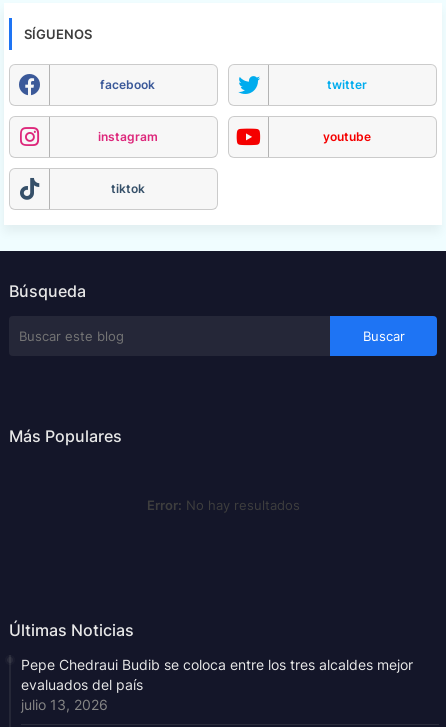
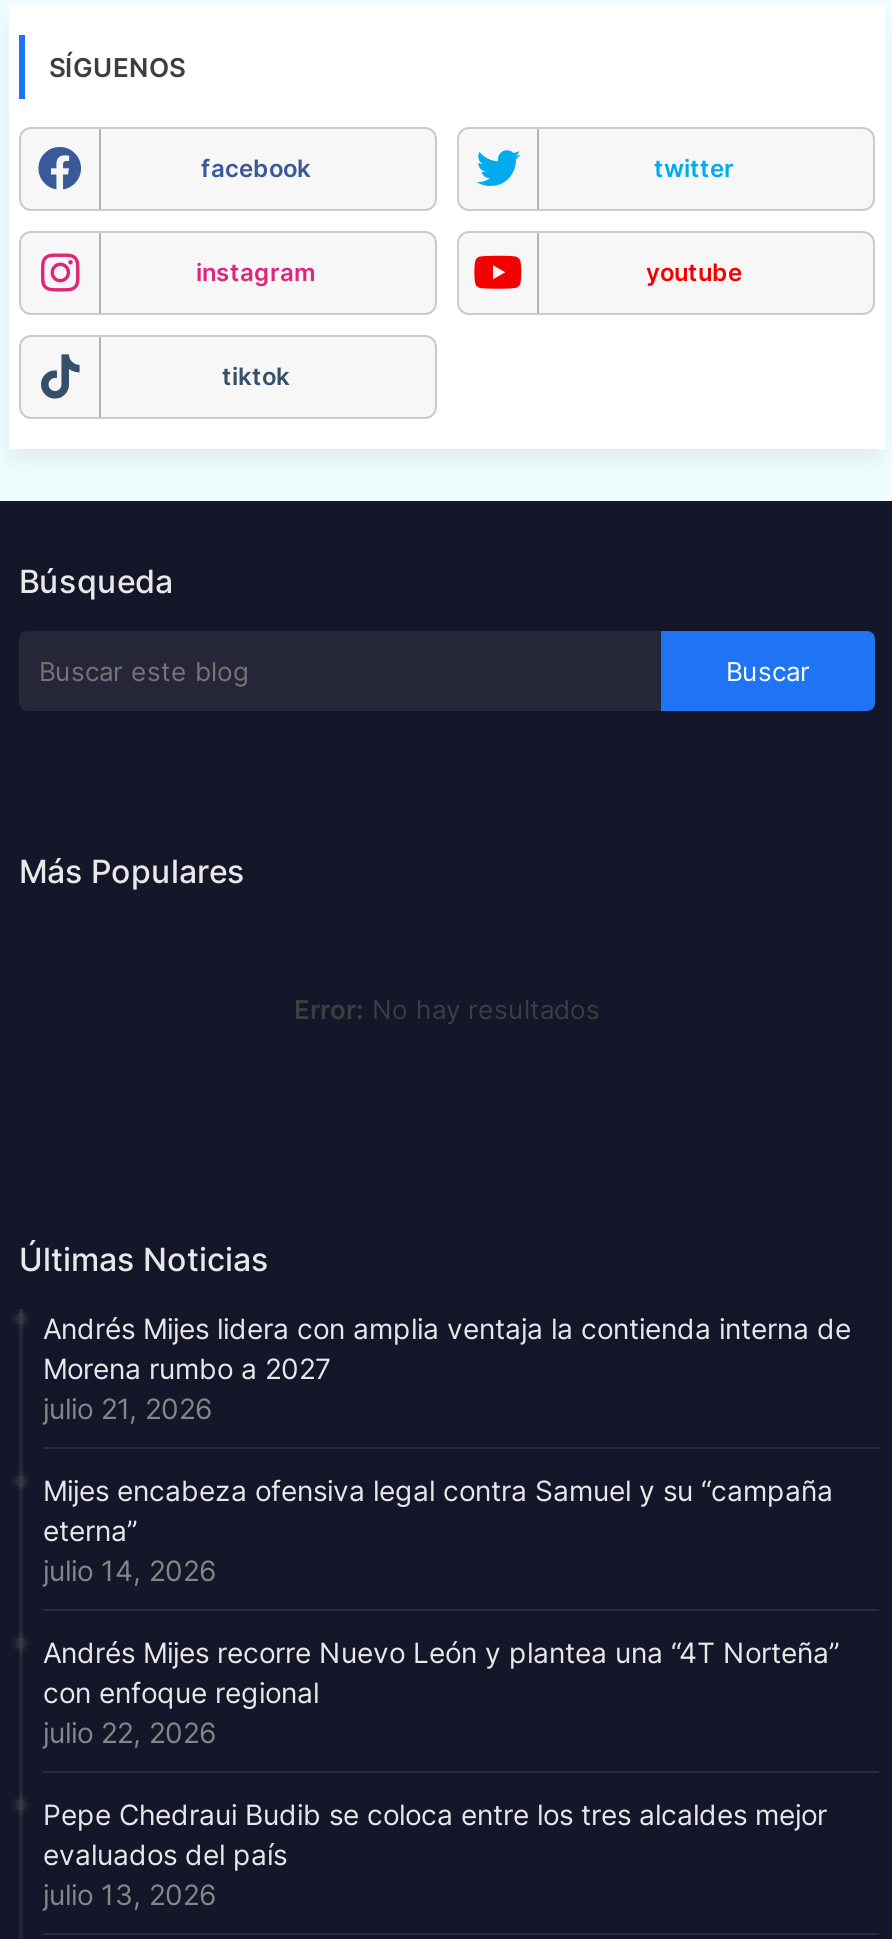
+ Andrés Mijes lidera con amplia ventaja la contienda interna de
+ Morena rumbo a 2027
+ julio 21, 2026
+ Mijes encabeza ofensiva legal contra Samuel y su “campaña
+ eterna”
+ julio 14, 2026
+ Andrés Mijes recorre Nuevo León y plantea una “4T Norteña”
+ con enfoque regional
+ julio 22, 2026
